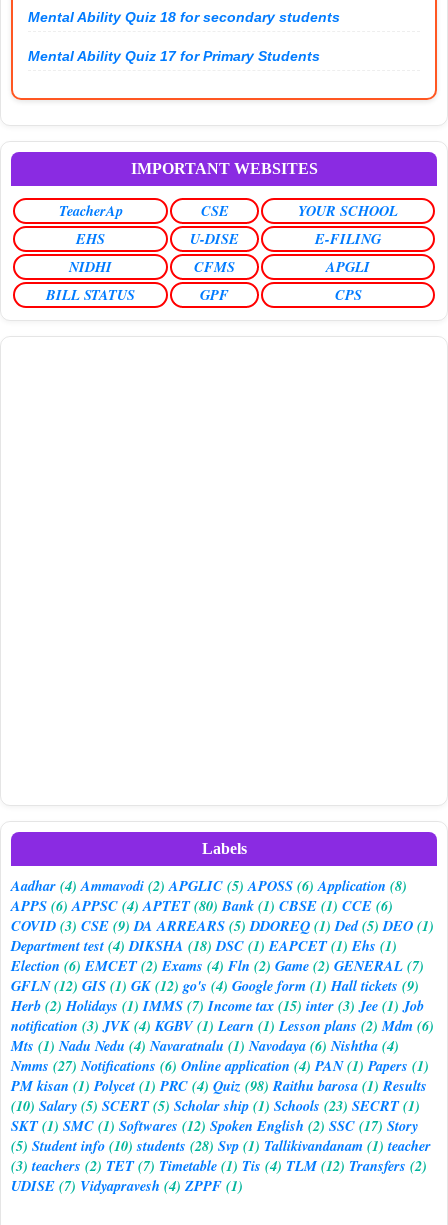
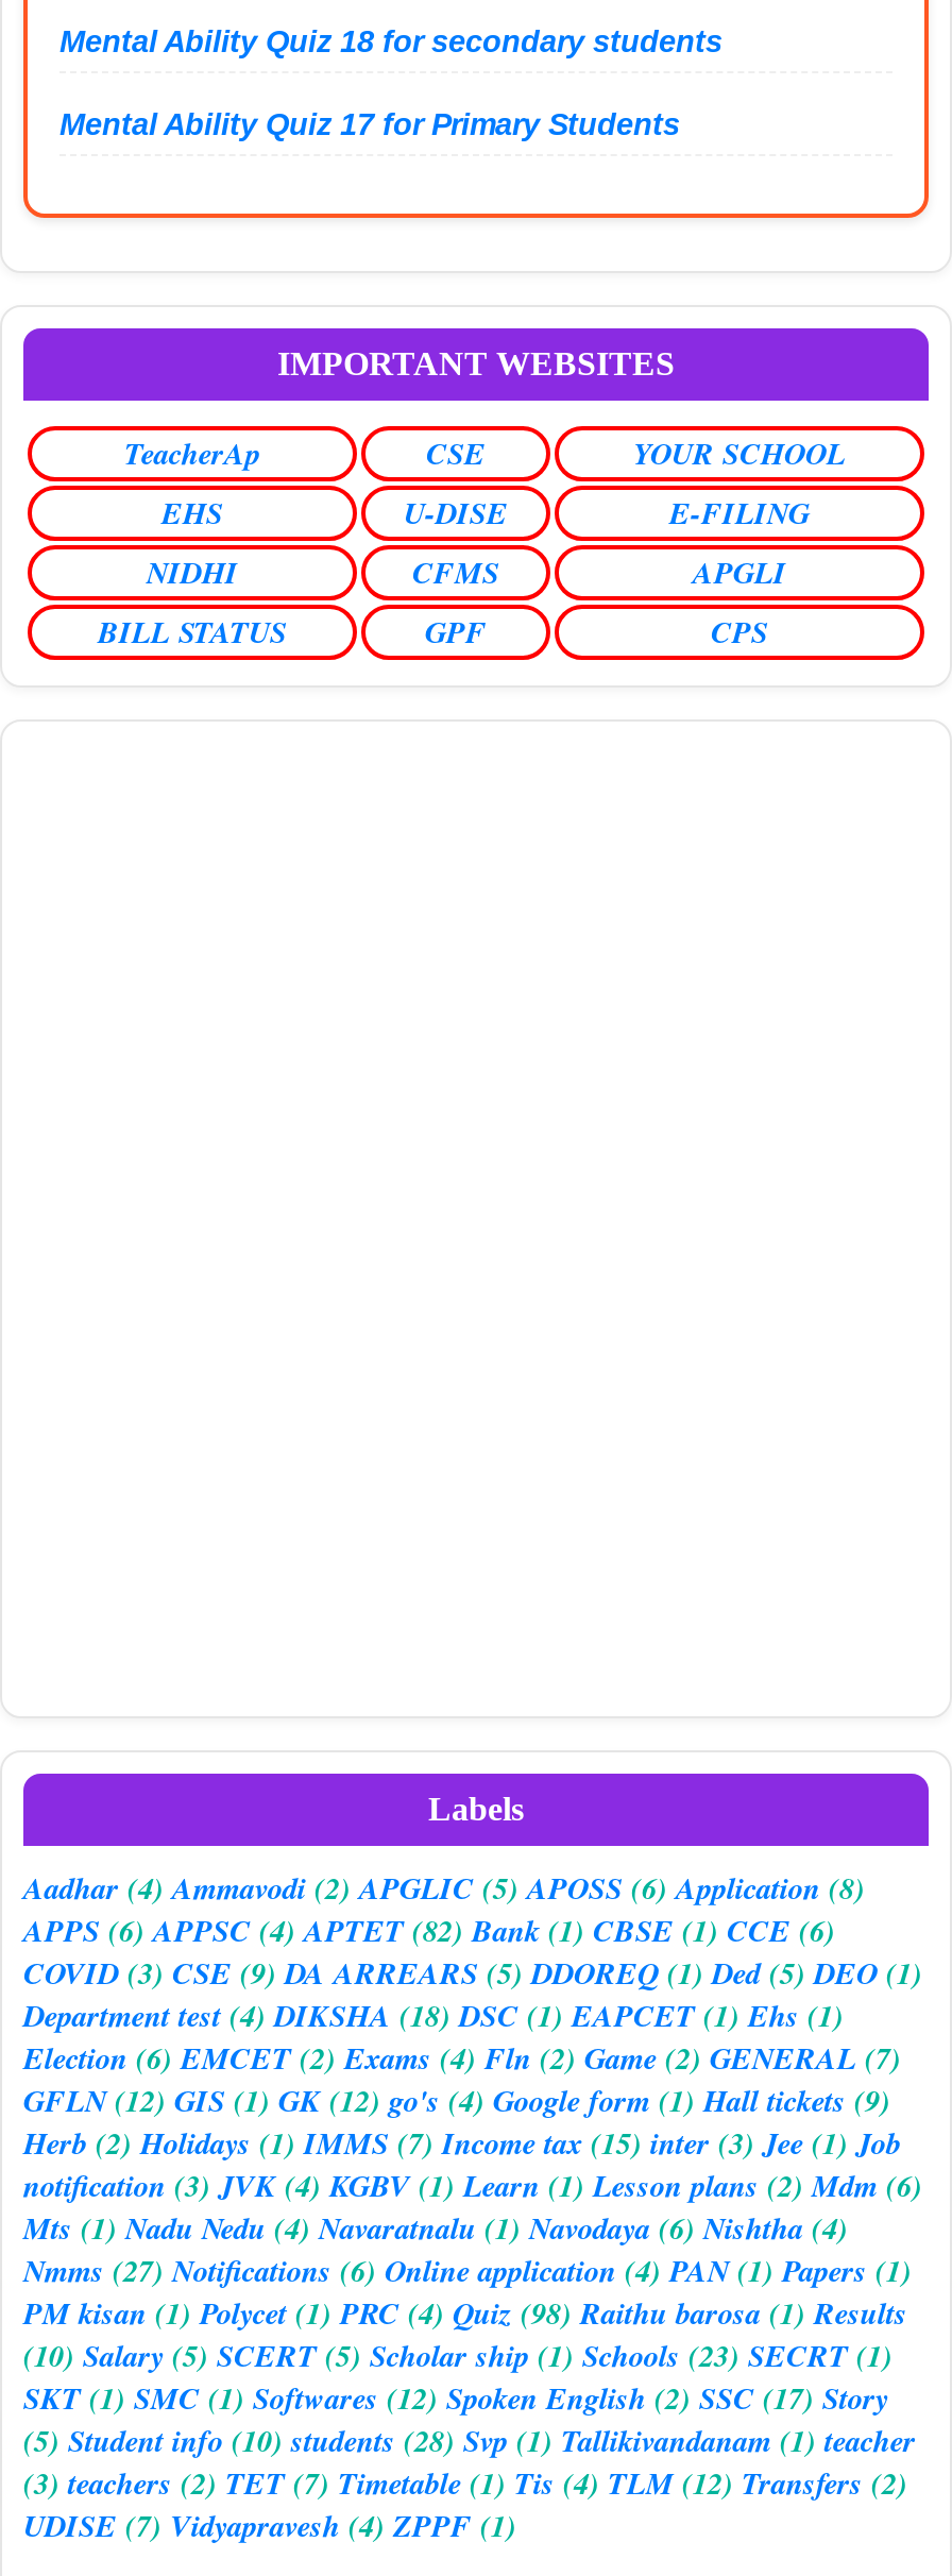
- APPS (6) APPSC (4) APTET (80) Bank (1) CBSE (1) CCE (6)
+ APPS (6) APPSC (4) APTET (82) Bank (1) CBSE (1) CCE (6)
